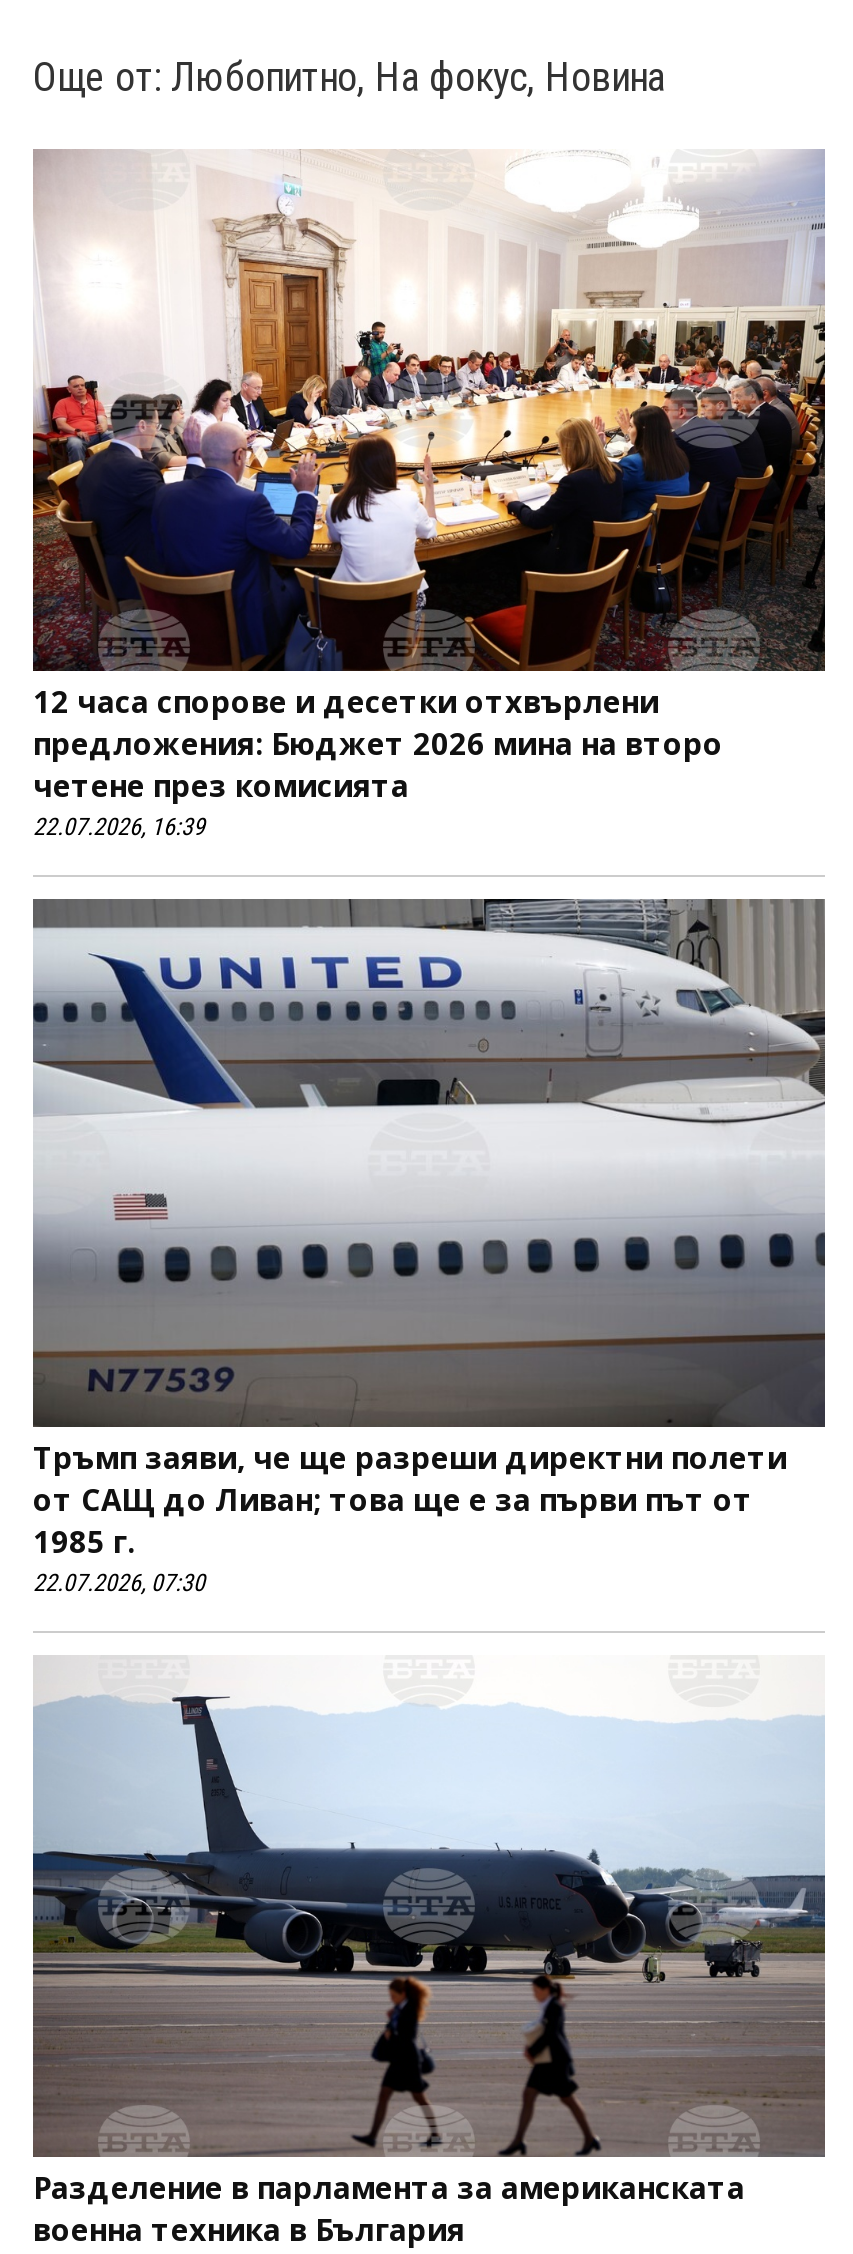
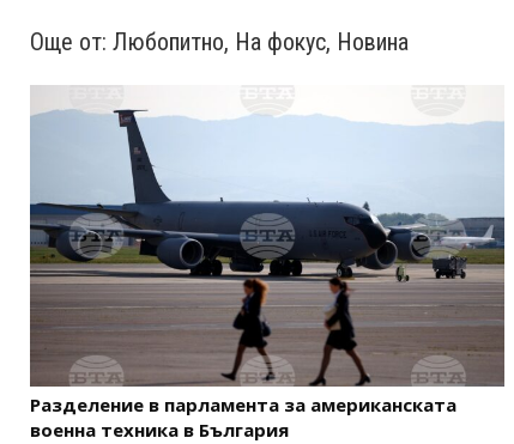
- [image]
- 12 часа спорове и десетки отхвърлени
- предложения: Бюджет 2026 мина на второ
- четене през комисията
- 22.07.2026, 16:39

- [image]
- Тръмп заяви, че ще разреши директни полети
- от САЩ до Ливан; това ще е за първи път от
- 1985 г.
- 22.07.2026, 07:30
